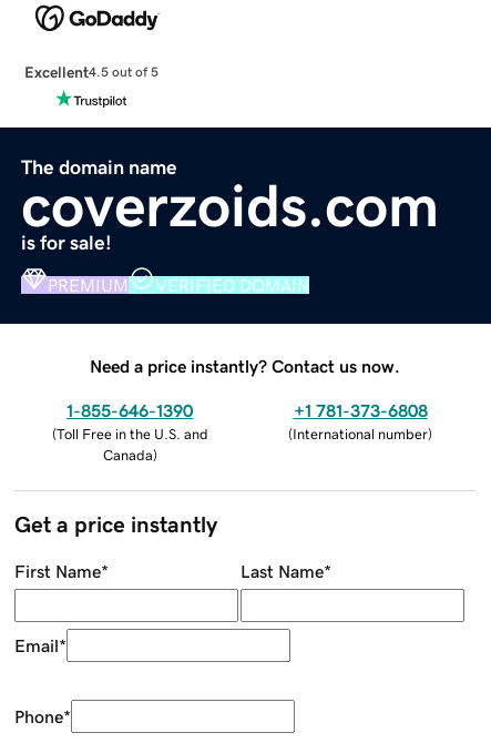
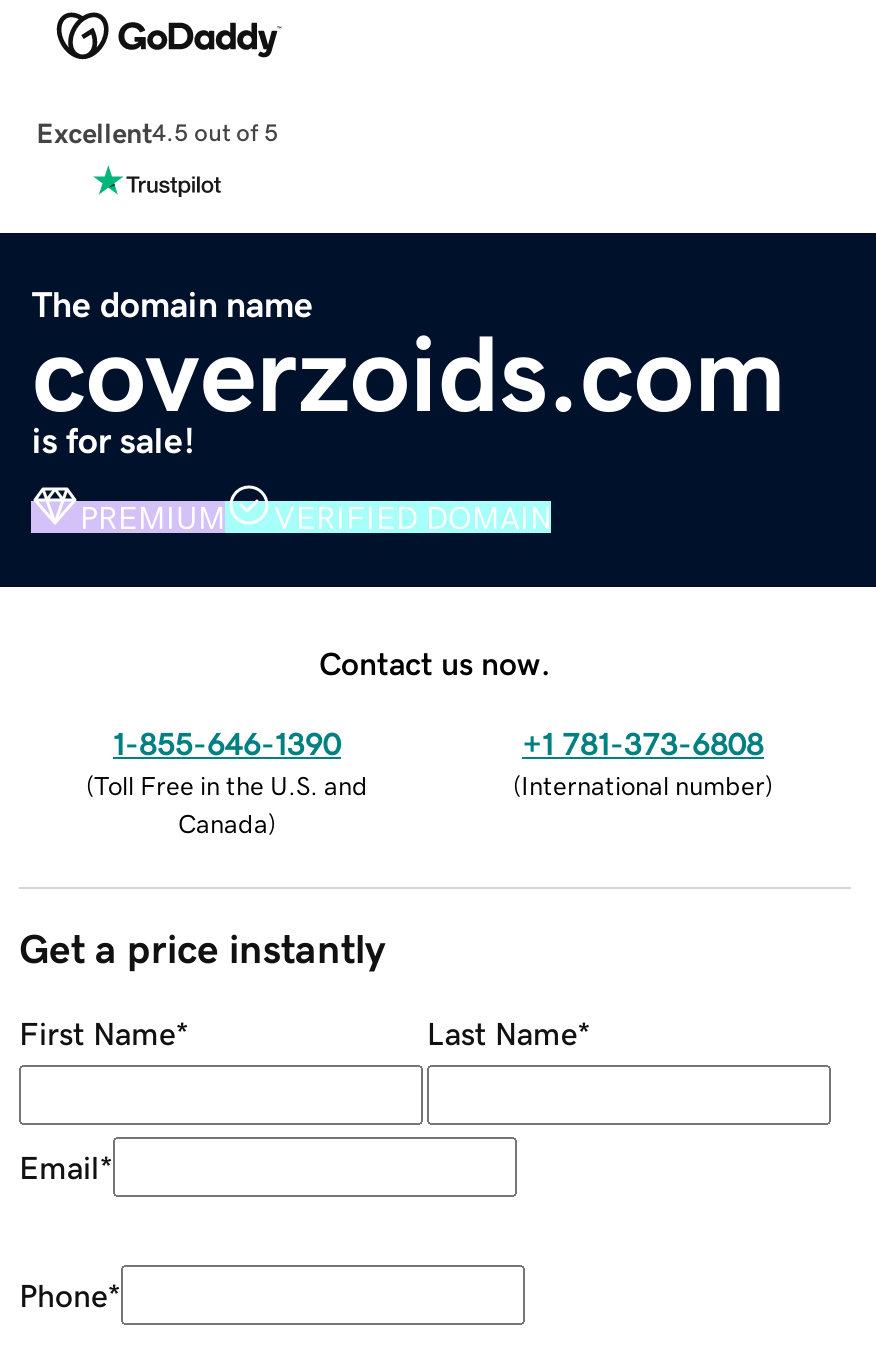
- Need a price instantly? Contact us now.
+ Contact us now.
